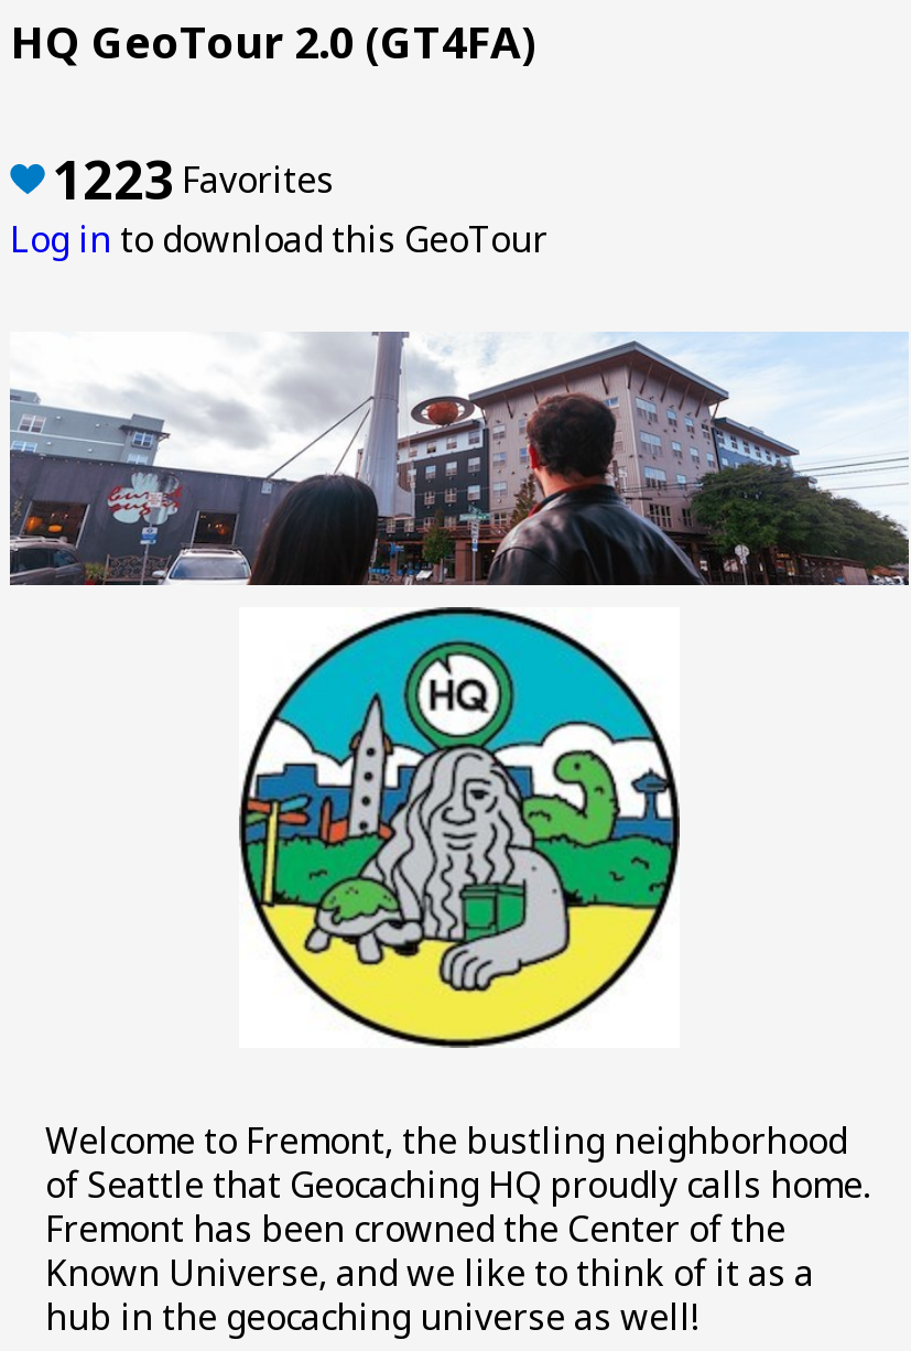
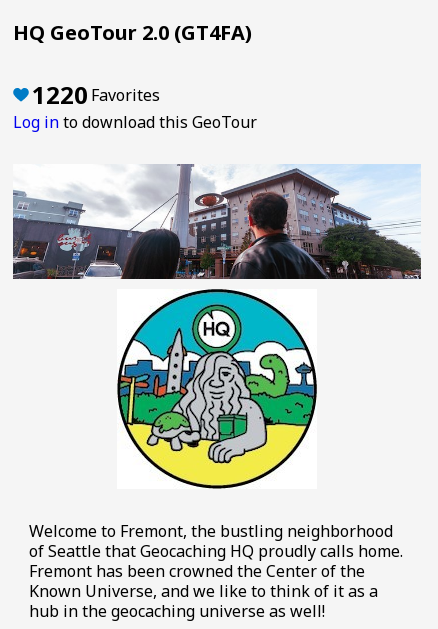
- 1223 Favorites
+ 1220 Favorites
